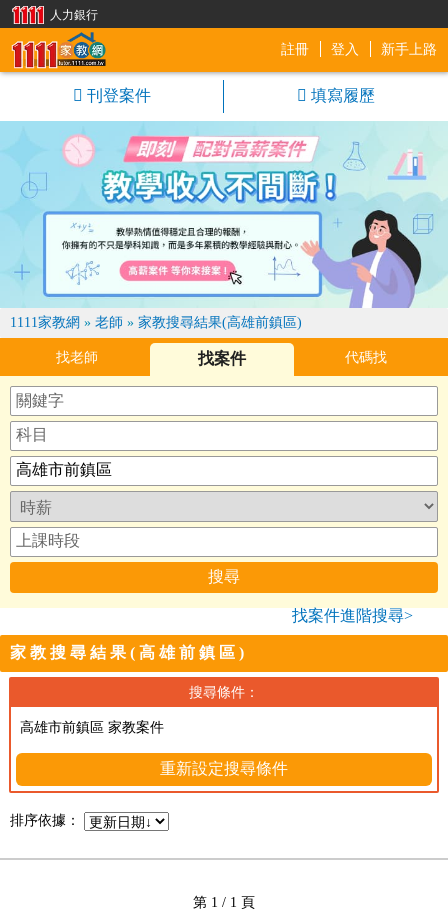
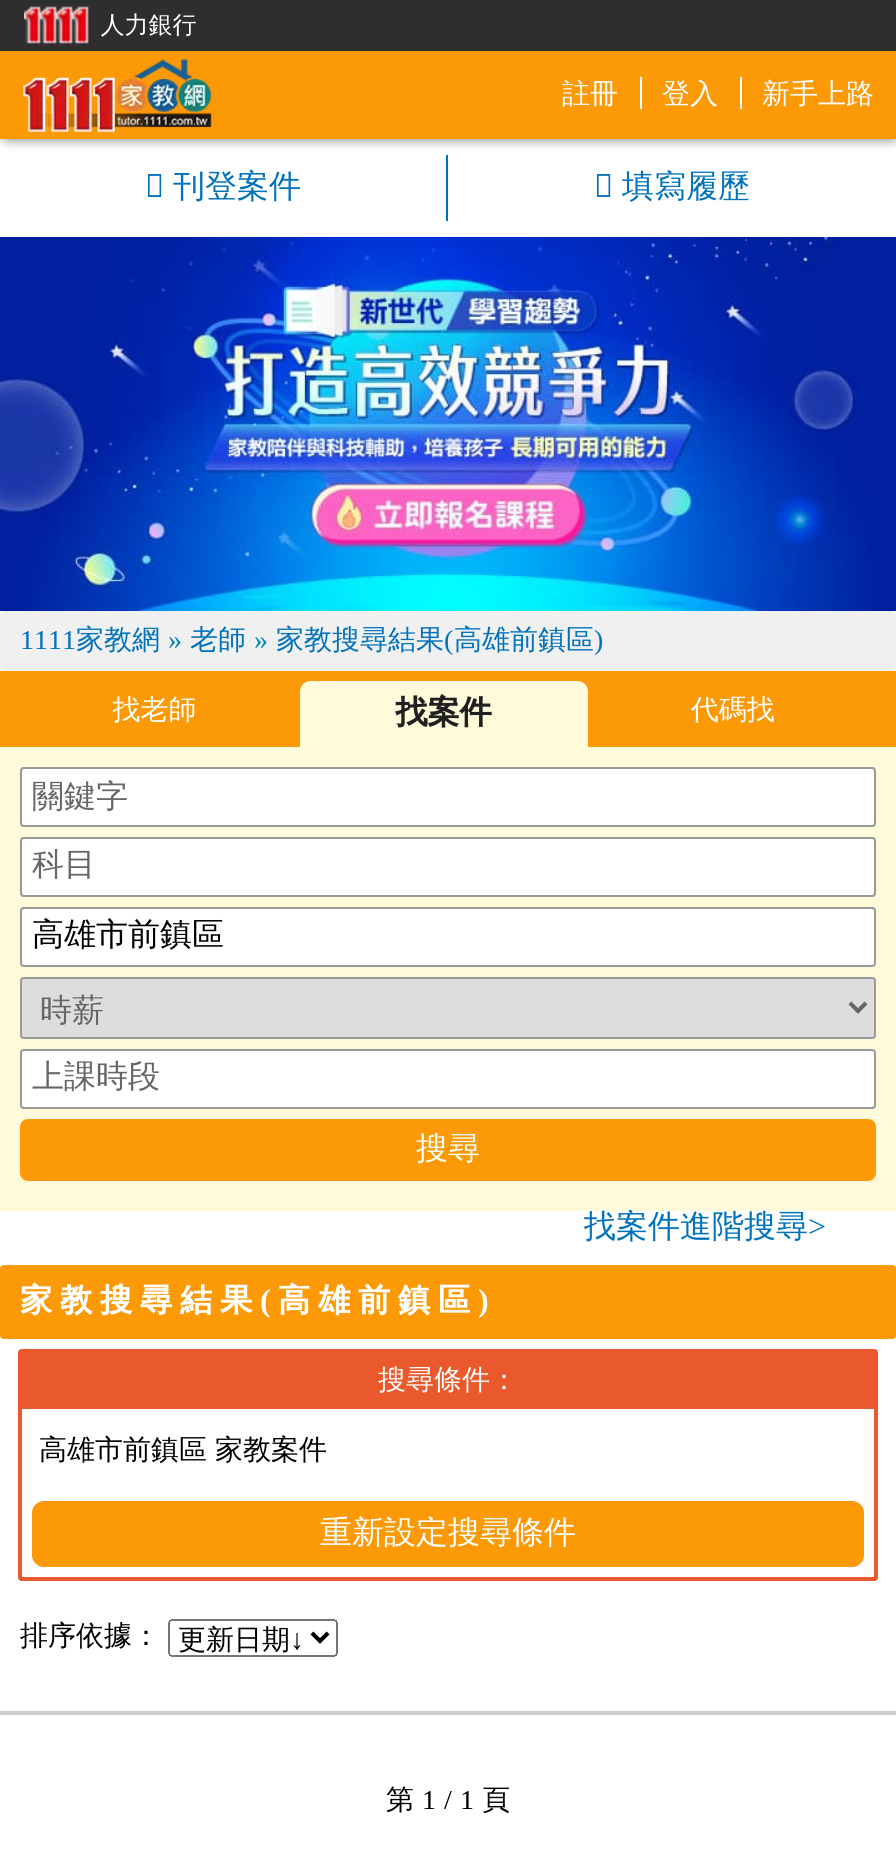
- [image]
+ [image]
